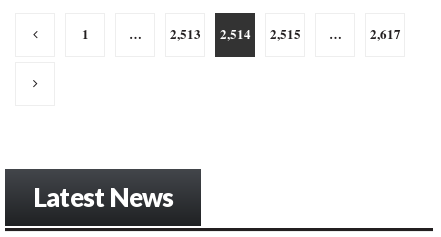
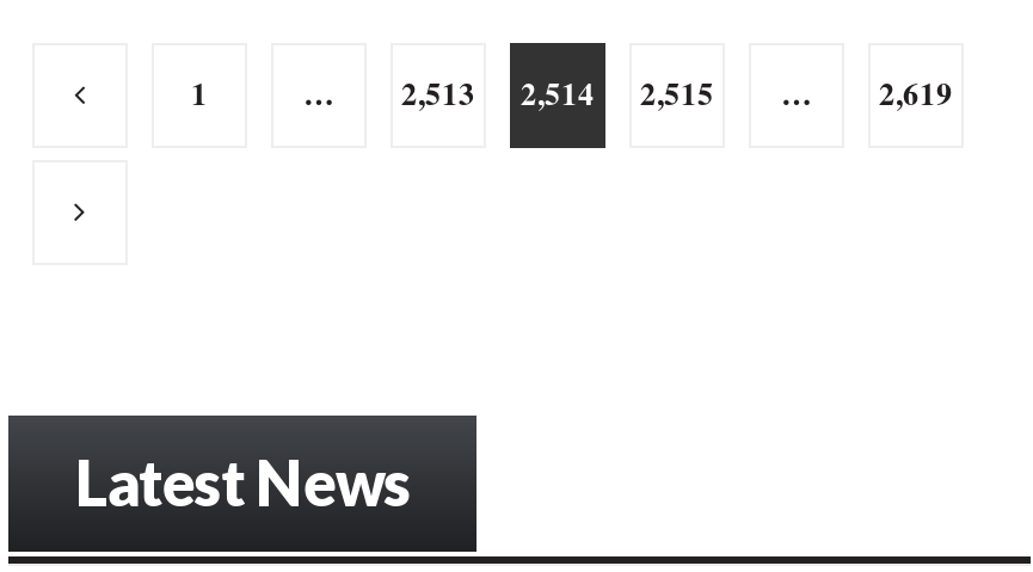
- 2,617
+ 2,619
